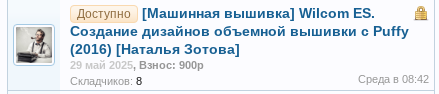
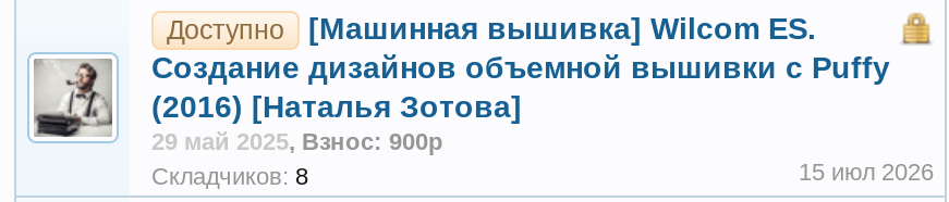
- Среда в 08:42
+ 15 июл 2026
